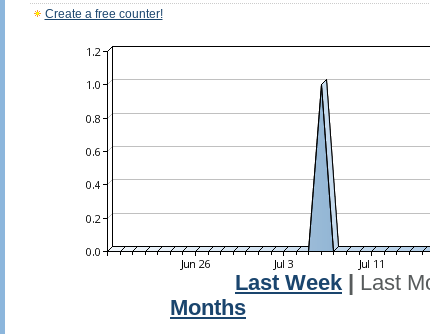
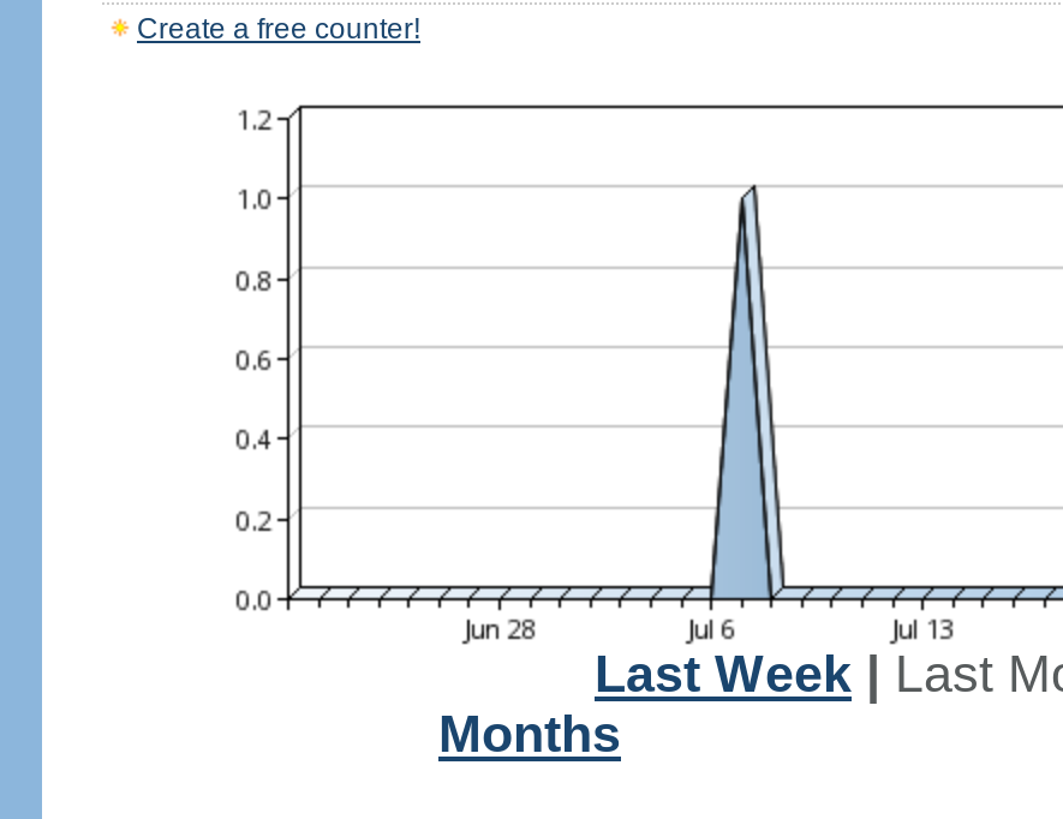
- [image]
+ [image]
